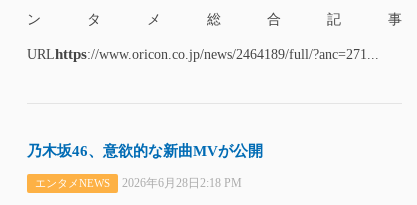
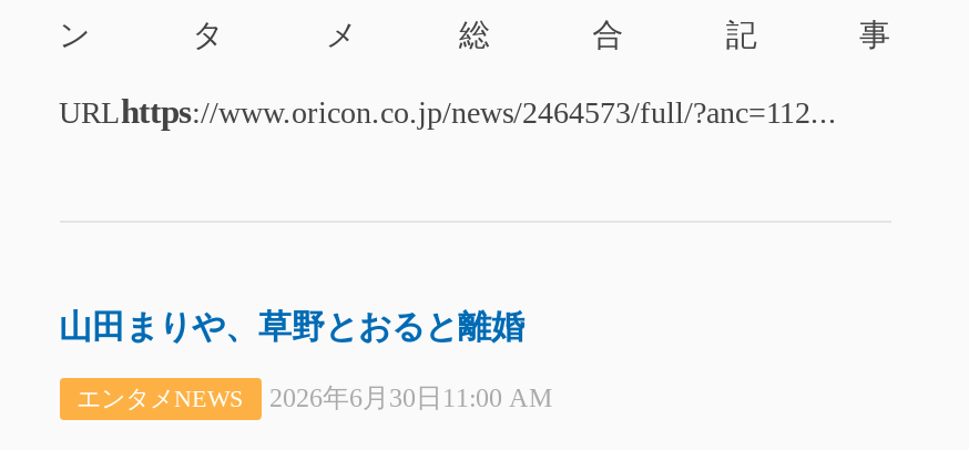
- URLhttps://www.oricon.co.jp/news/2464189/full/?anc=271...
+ URLhttps://www.oricon.co.jp/news/2464573/full/?anc=112...

- 乃木坂46、意欲的な新曲MVが公開
+ 山田まりや、草野とおると離婚

- エンタメNEWS 2026年6月28日2:18 PM
+ エンタメNEWS 2026年6月30日11:00 AM
